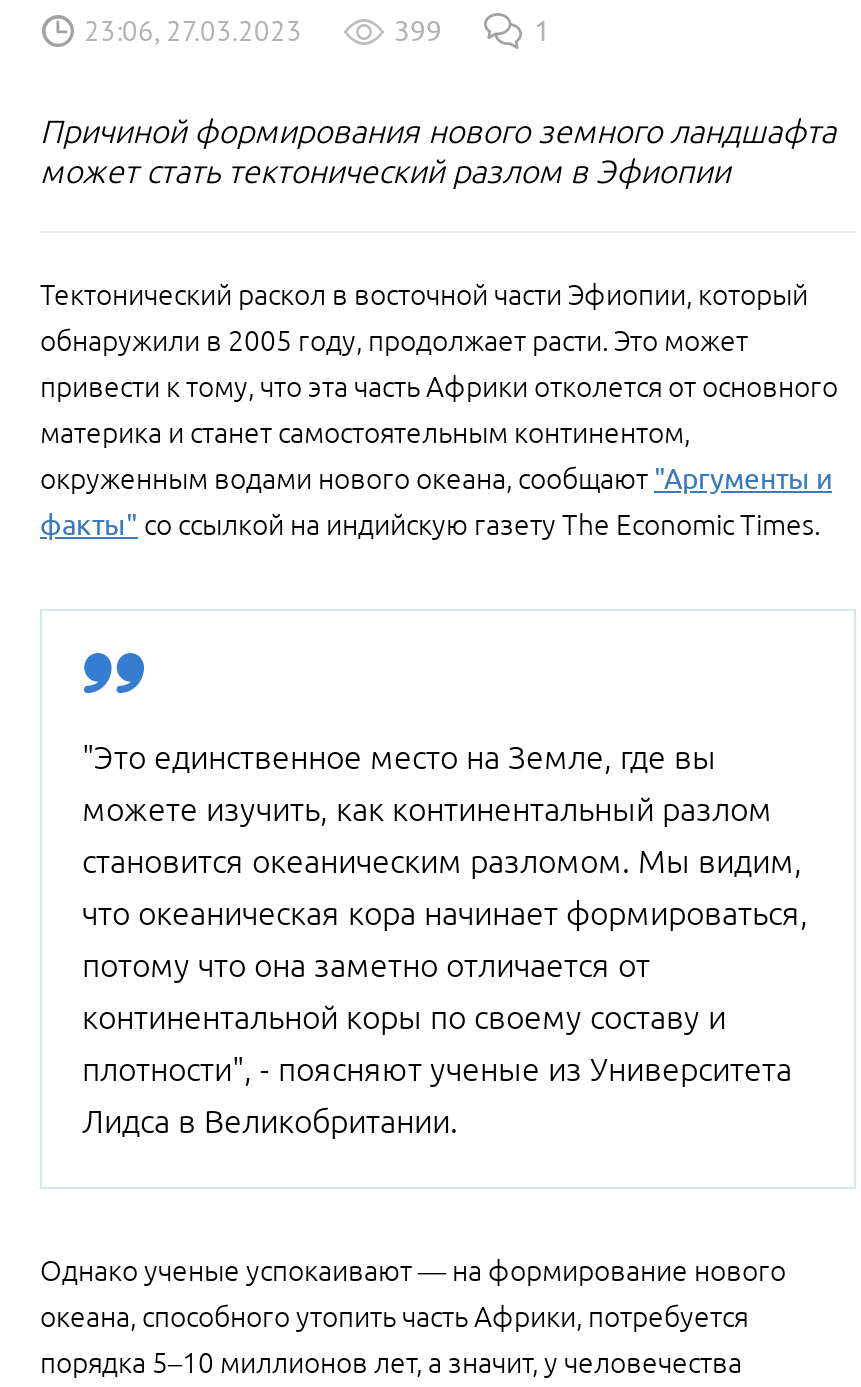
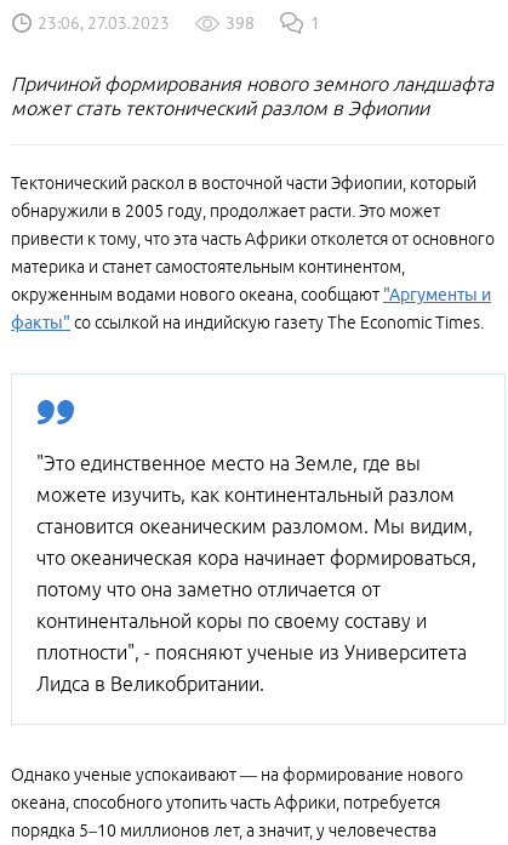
- 399
+ 398
